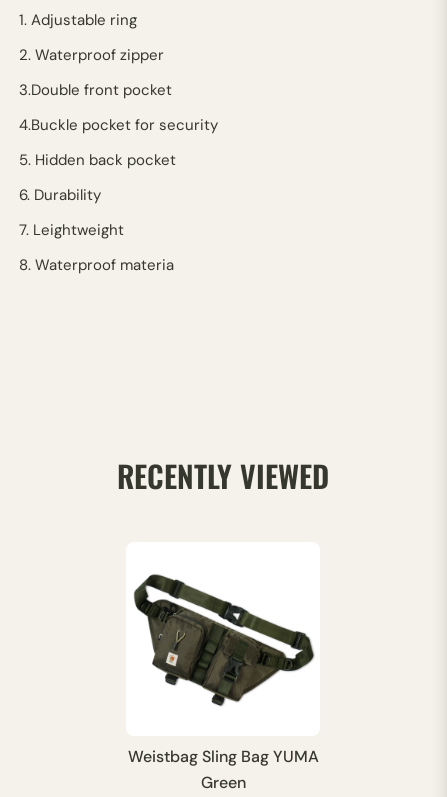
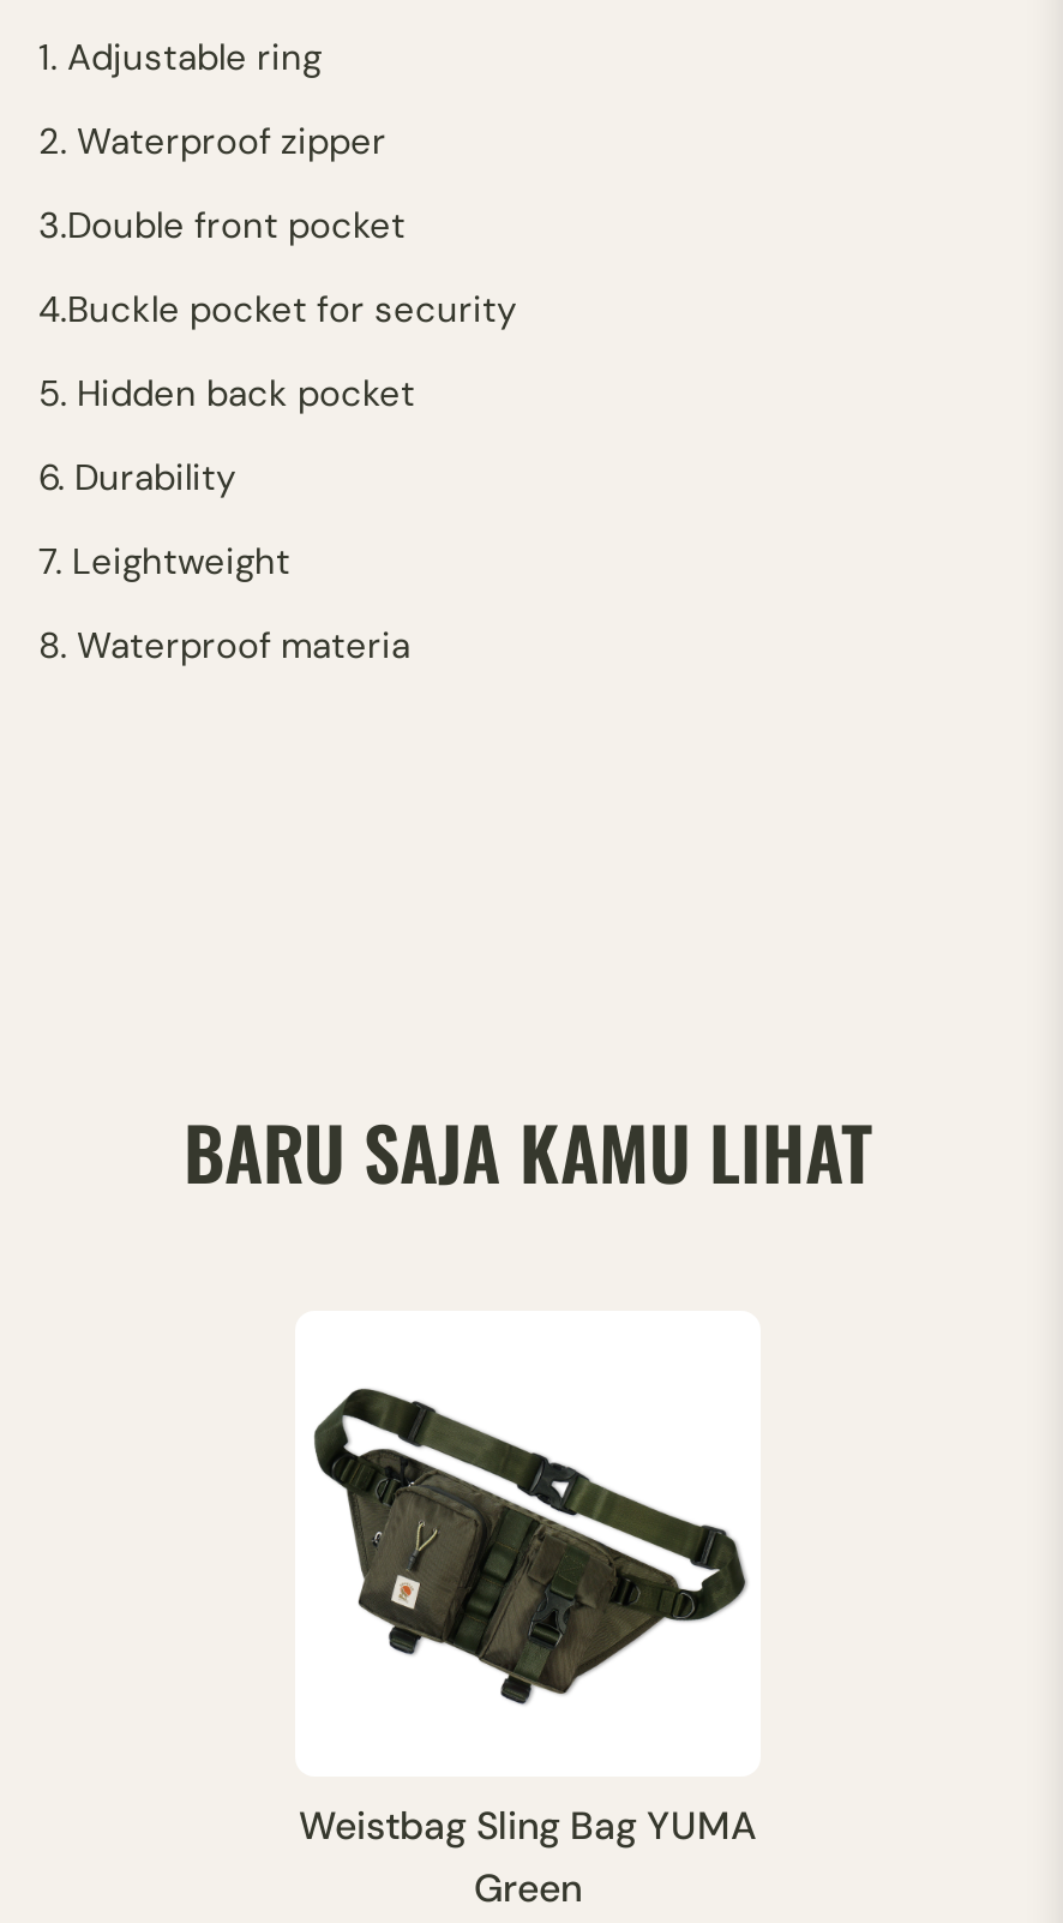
- RECENTLY VIEWED
+ BARU SAJA KAMU LIHAT
